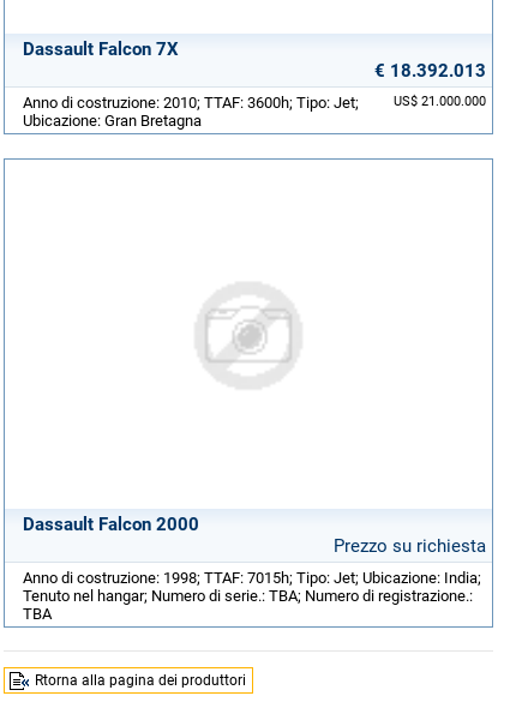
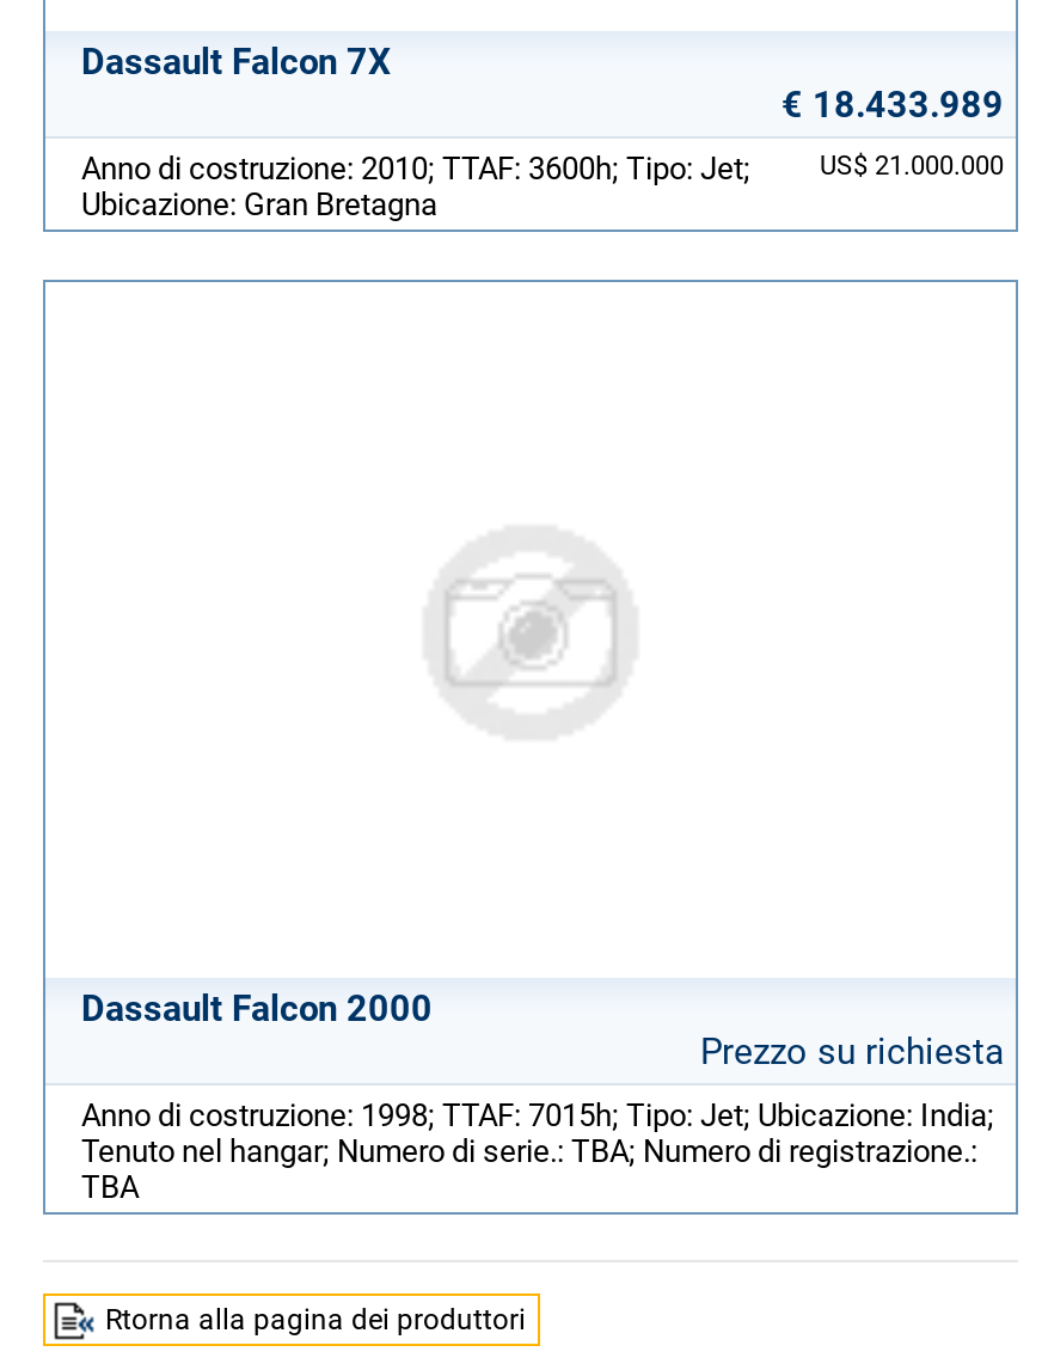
- € 18.392.013
+ € 18.433.989
